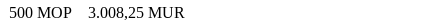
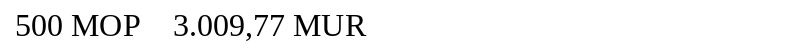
- 500 MOP 3.008,25 MUR
+ 500 MOP 3.009,77 MUR
